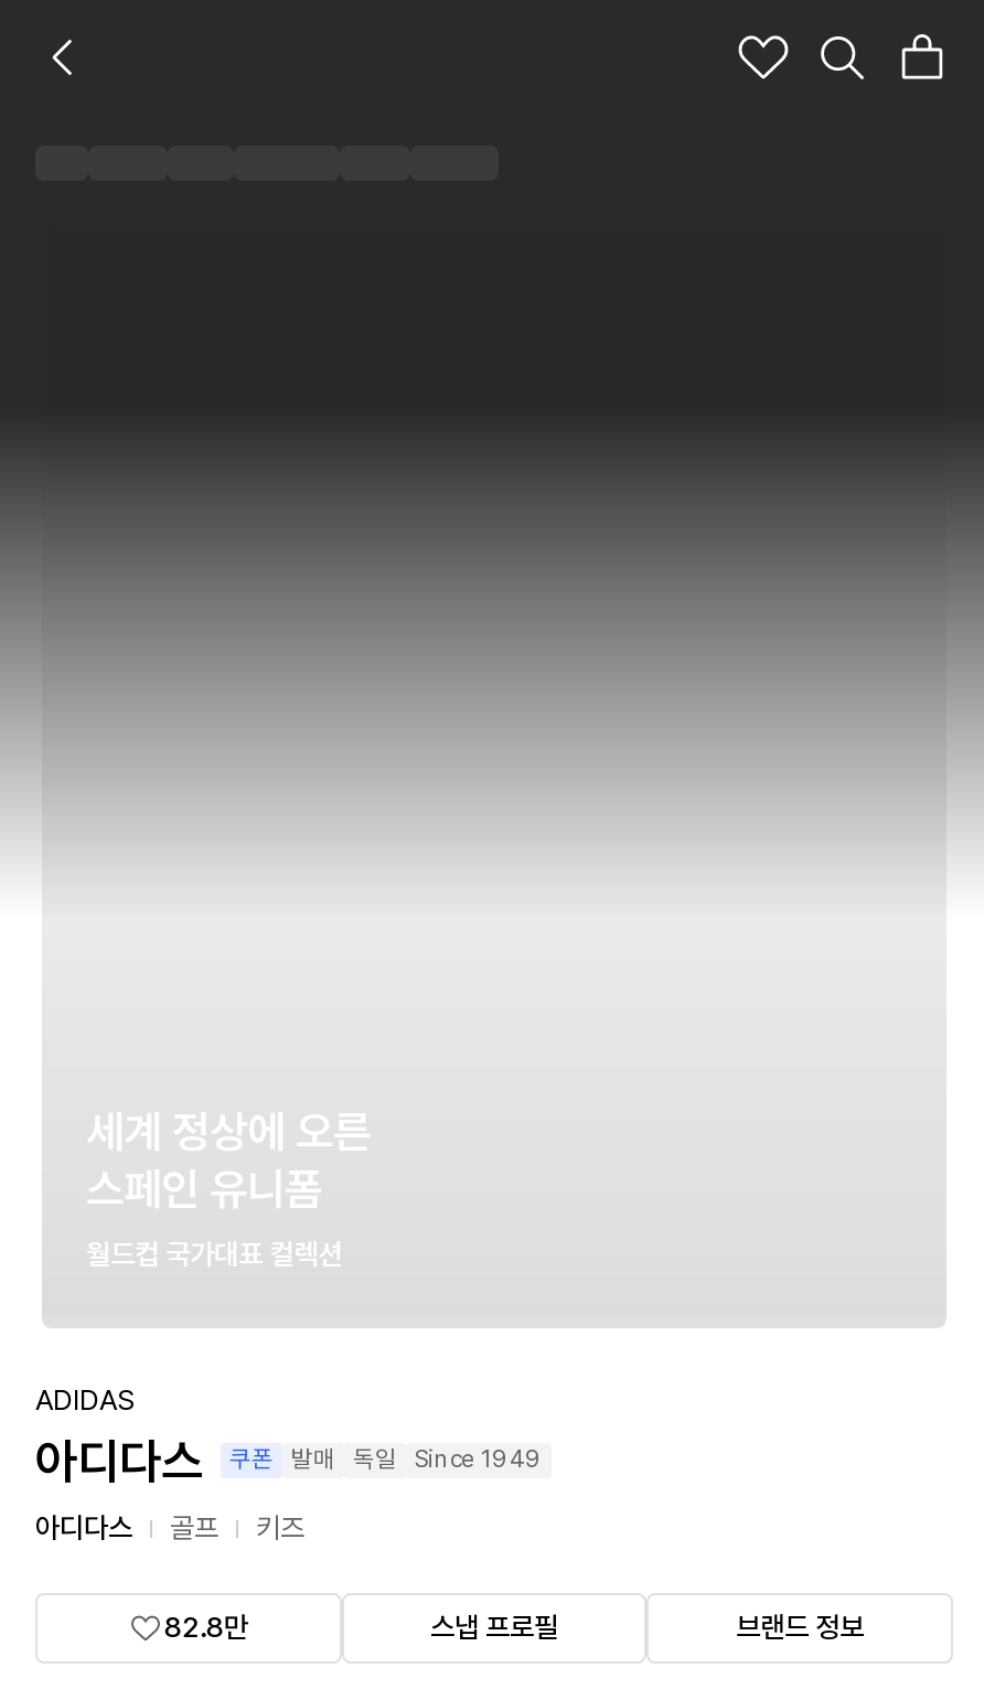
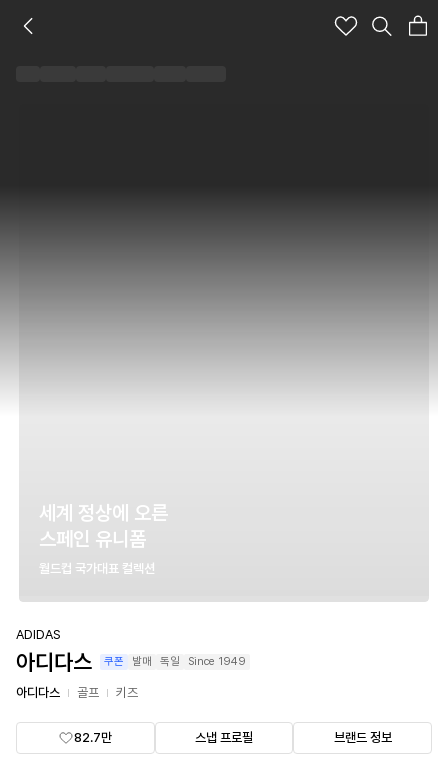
- 82.8만
+ 82.7만
